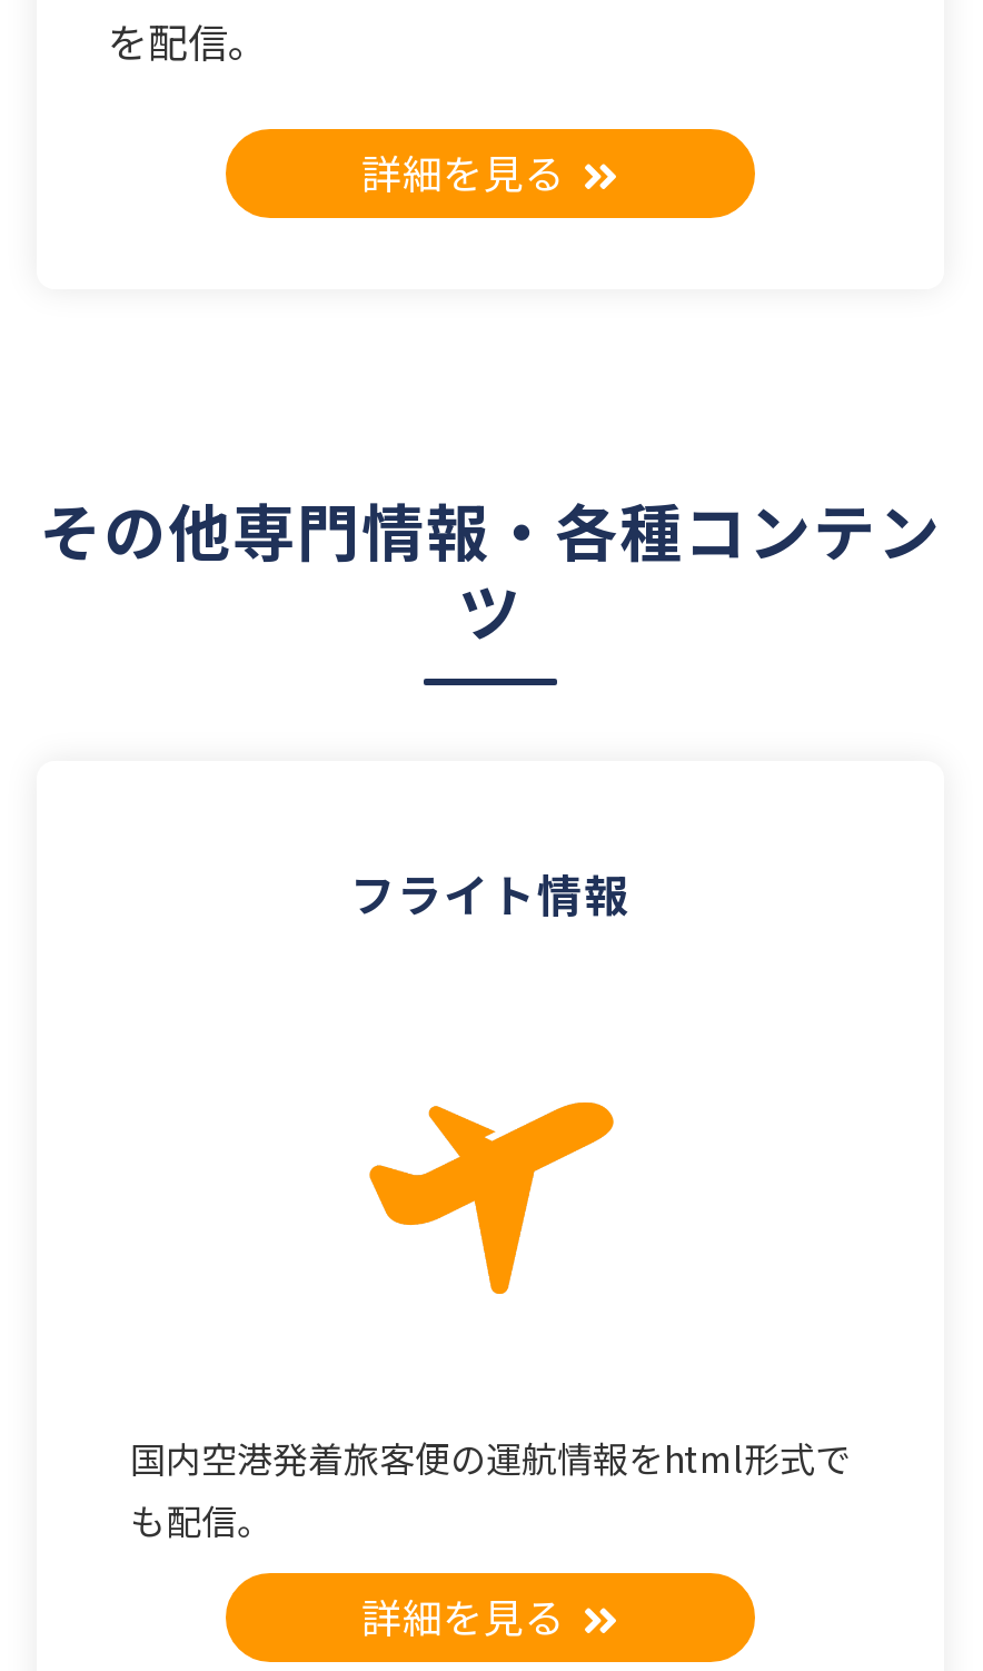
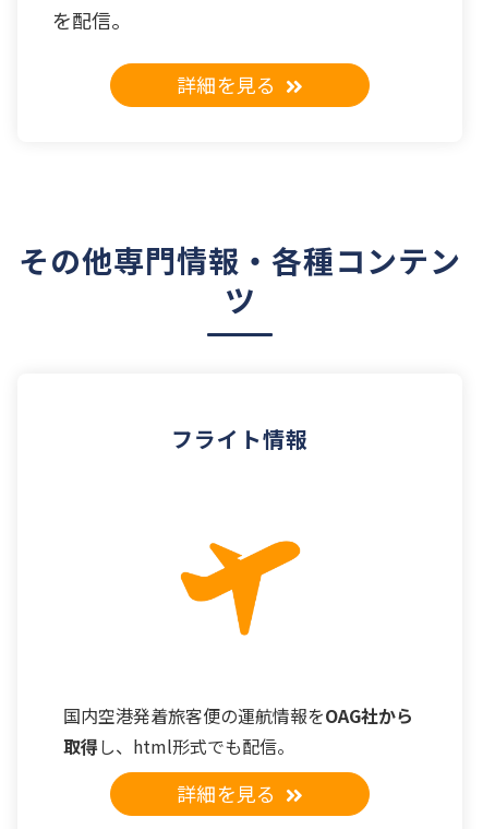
- 国内空港発着旅客便の運航情報をhtml形式で
- も配信。
+ 国内空港発着旅客便の運航情報をOAG社から
+ 取得し、html形式でも配信。
